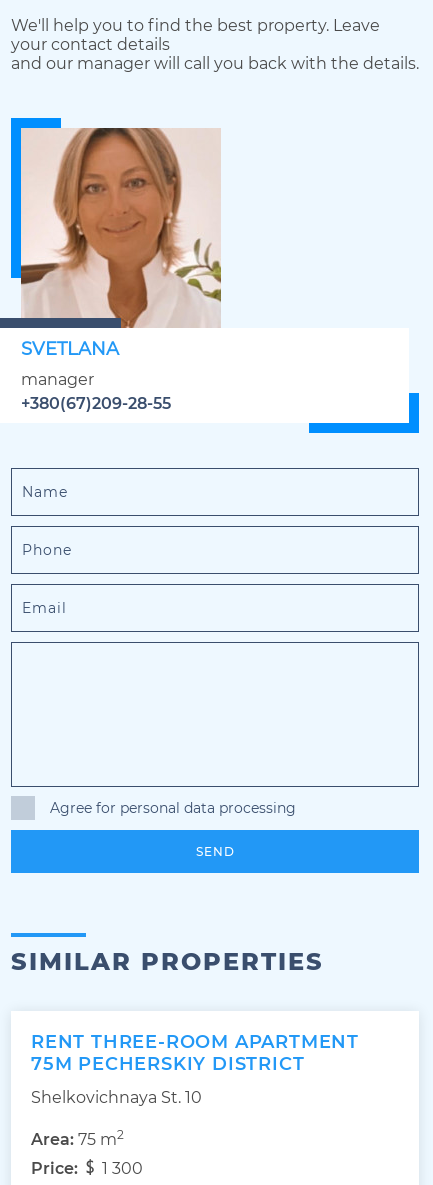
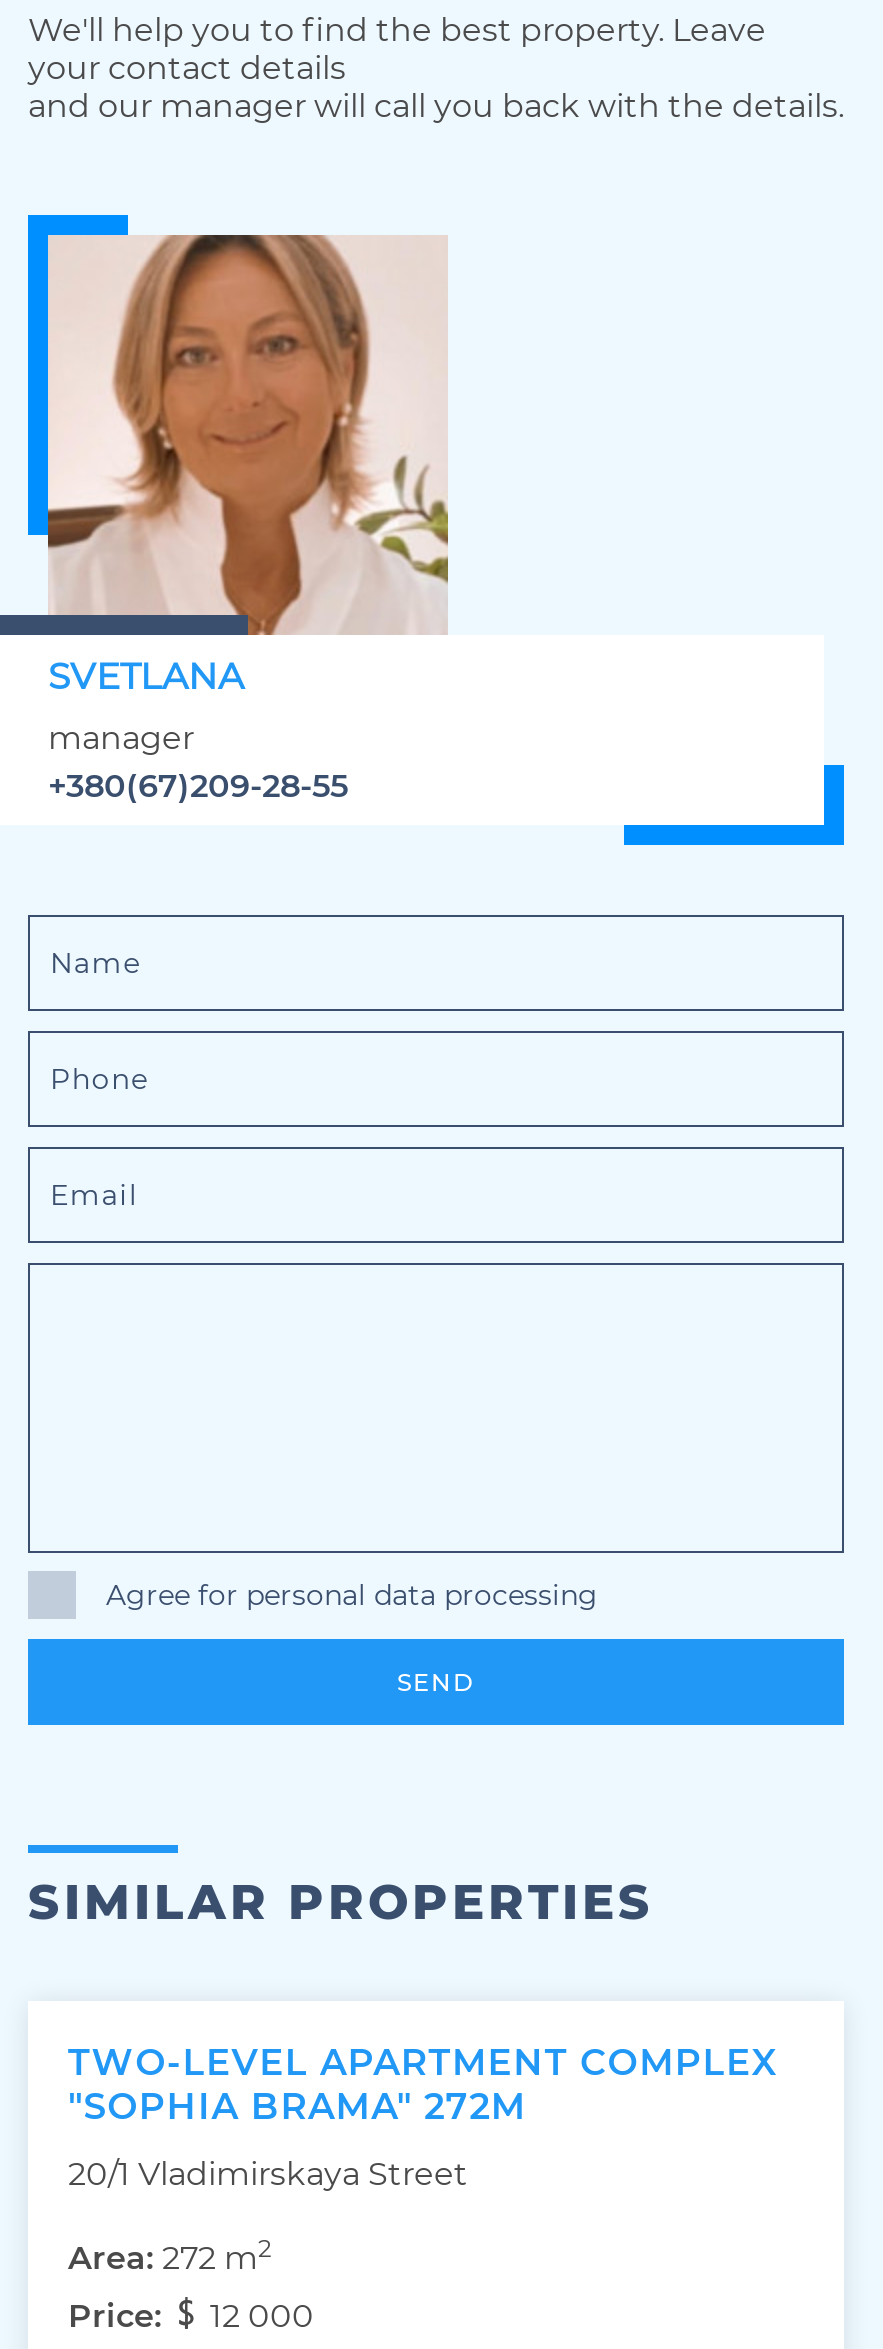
- RENT THREE-ROOM APARTMENT
- 75M PECHERSKIY DISTRICT
+ TWO-LEVEL APARTMENT COMPLEX
+ "SOPHIA BRAMA" 272M

- Shelkovichnaya St. 10
+ 20/1 Vladimirskaya Street

- Area: 75 m2
+ Area: 272 m2

- Price: 1 300
+ Price: 12 000
